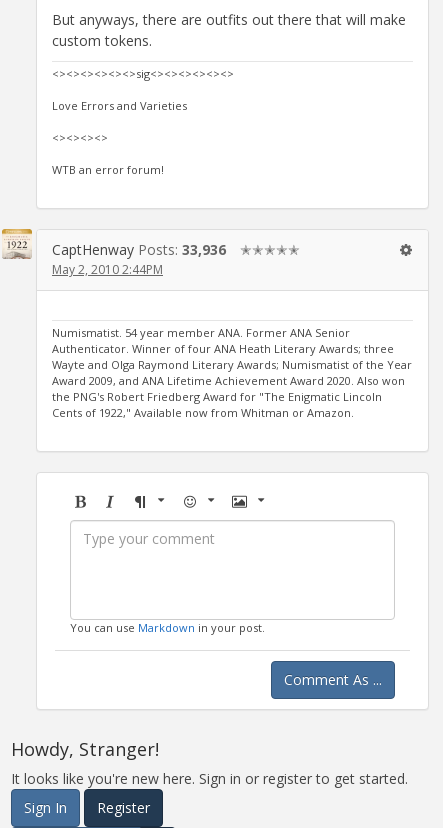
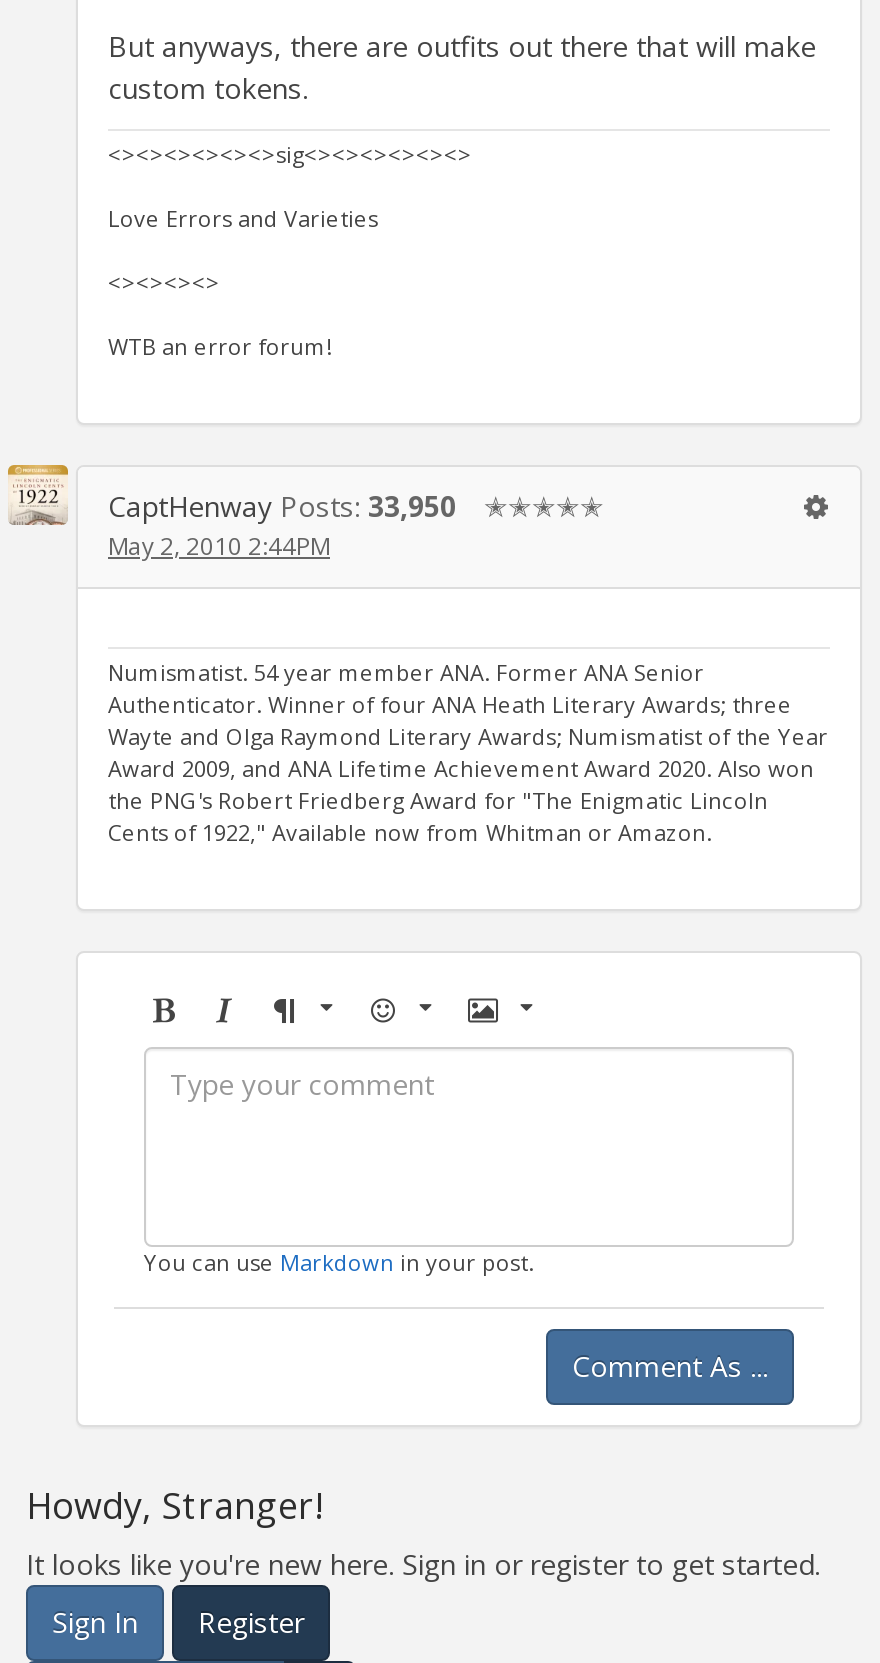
- CaptHenway Posts: 33,936
+ CaptHenway Posts: 33,950
